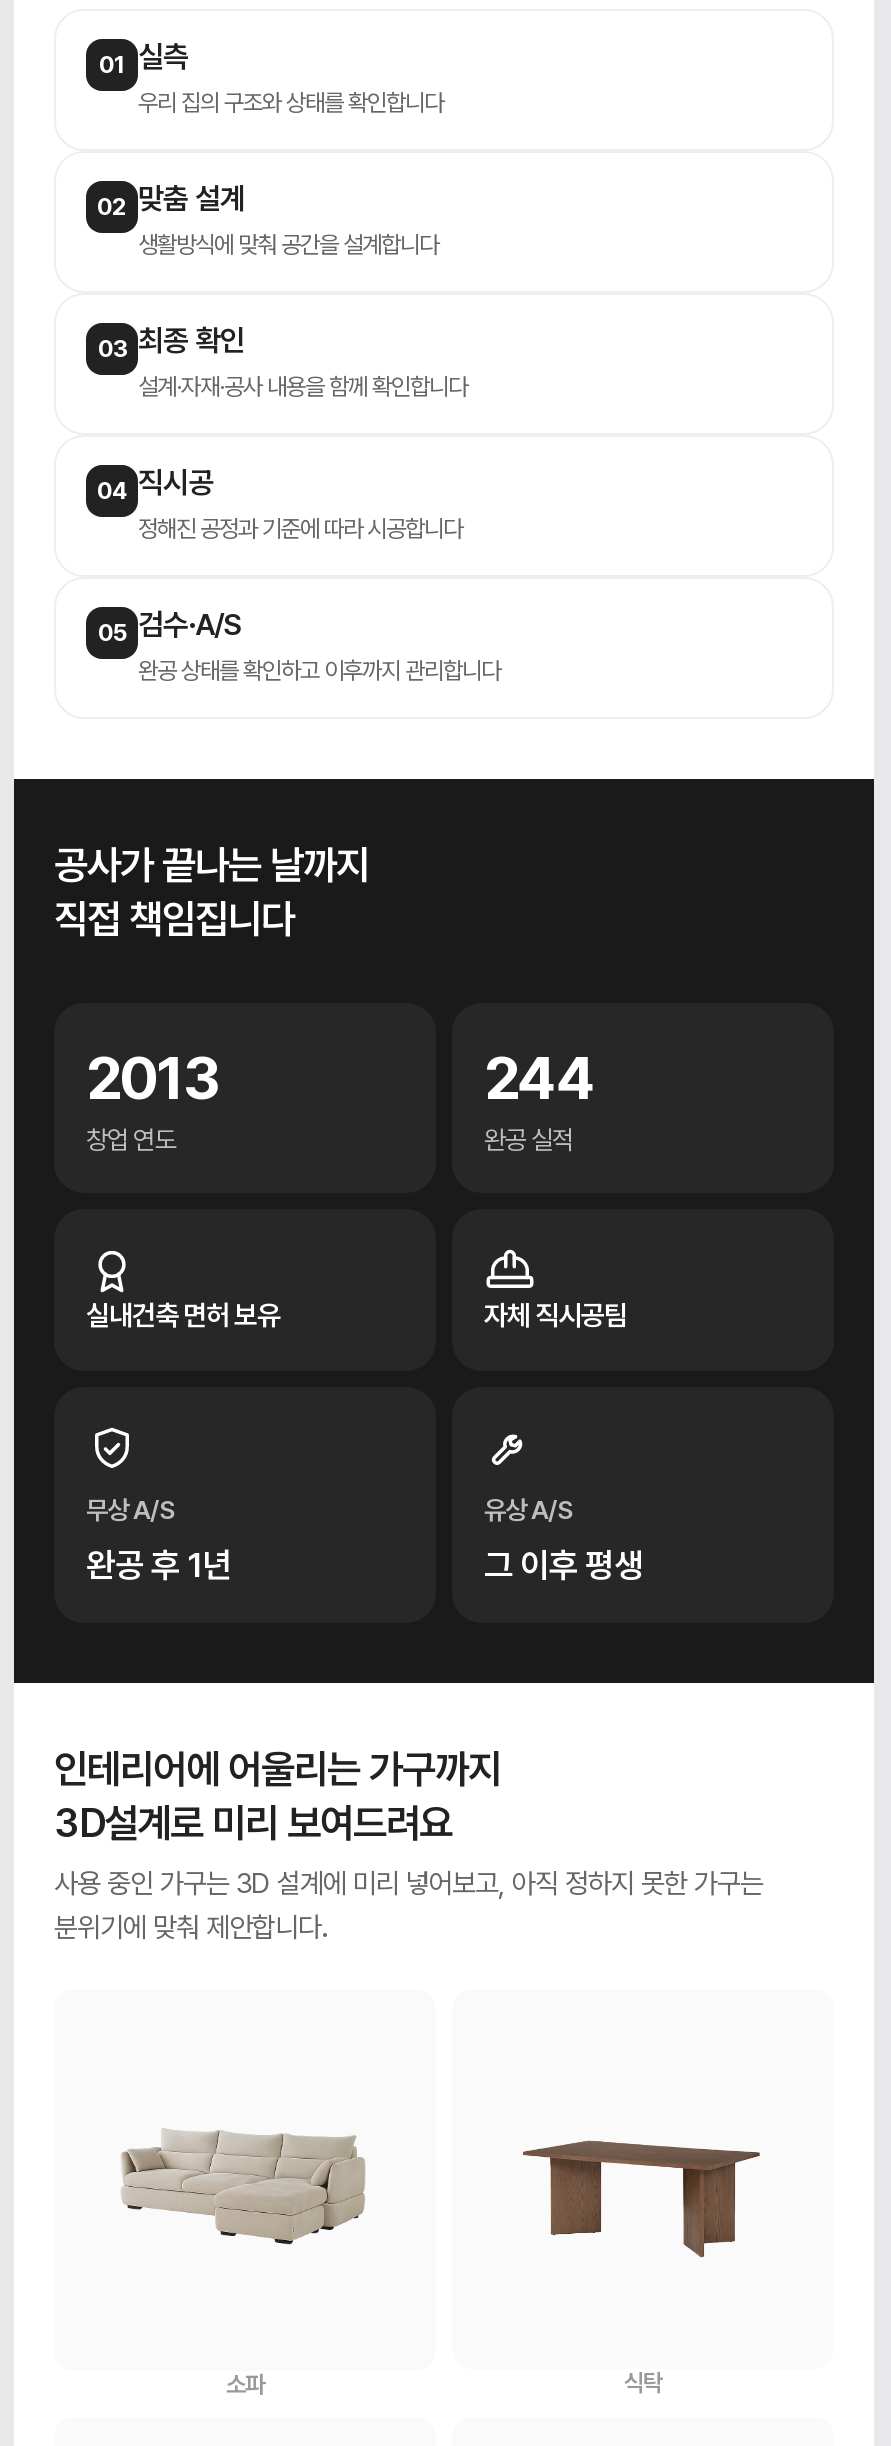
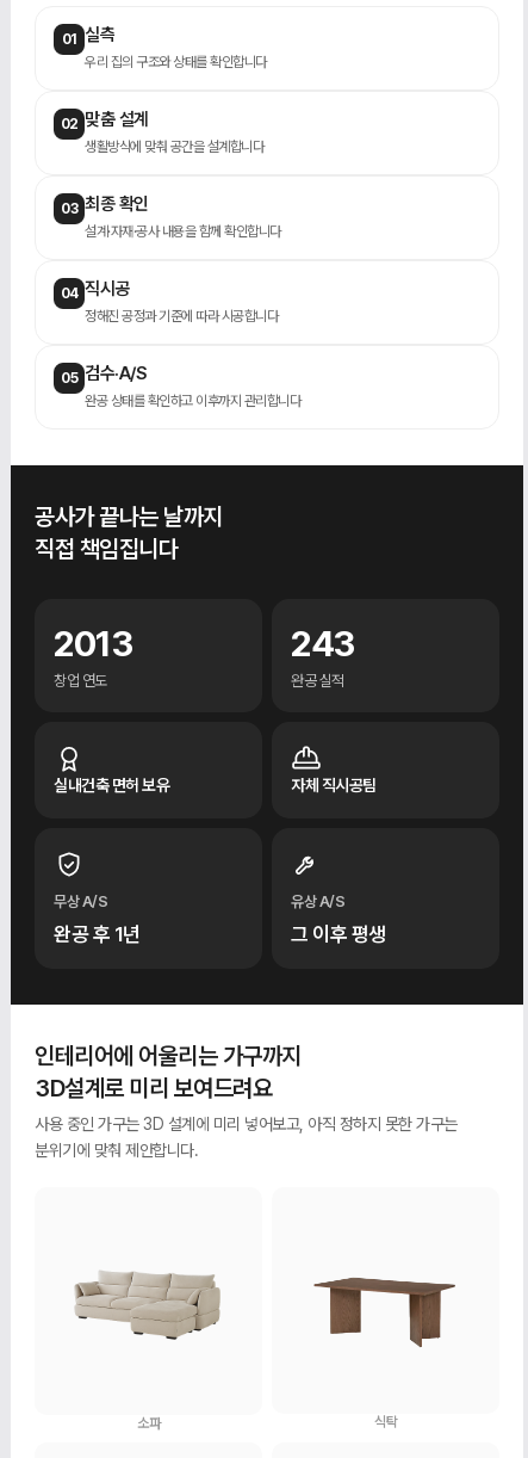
- 244
+ 243
